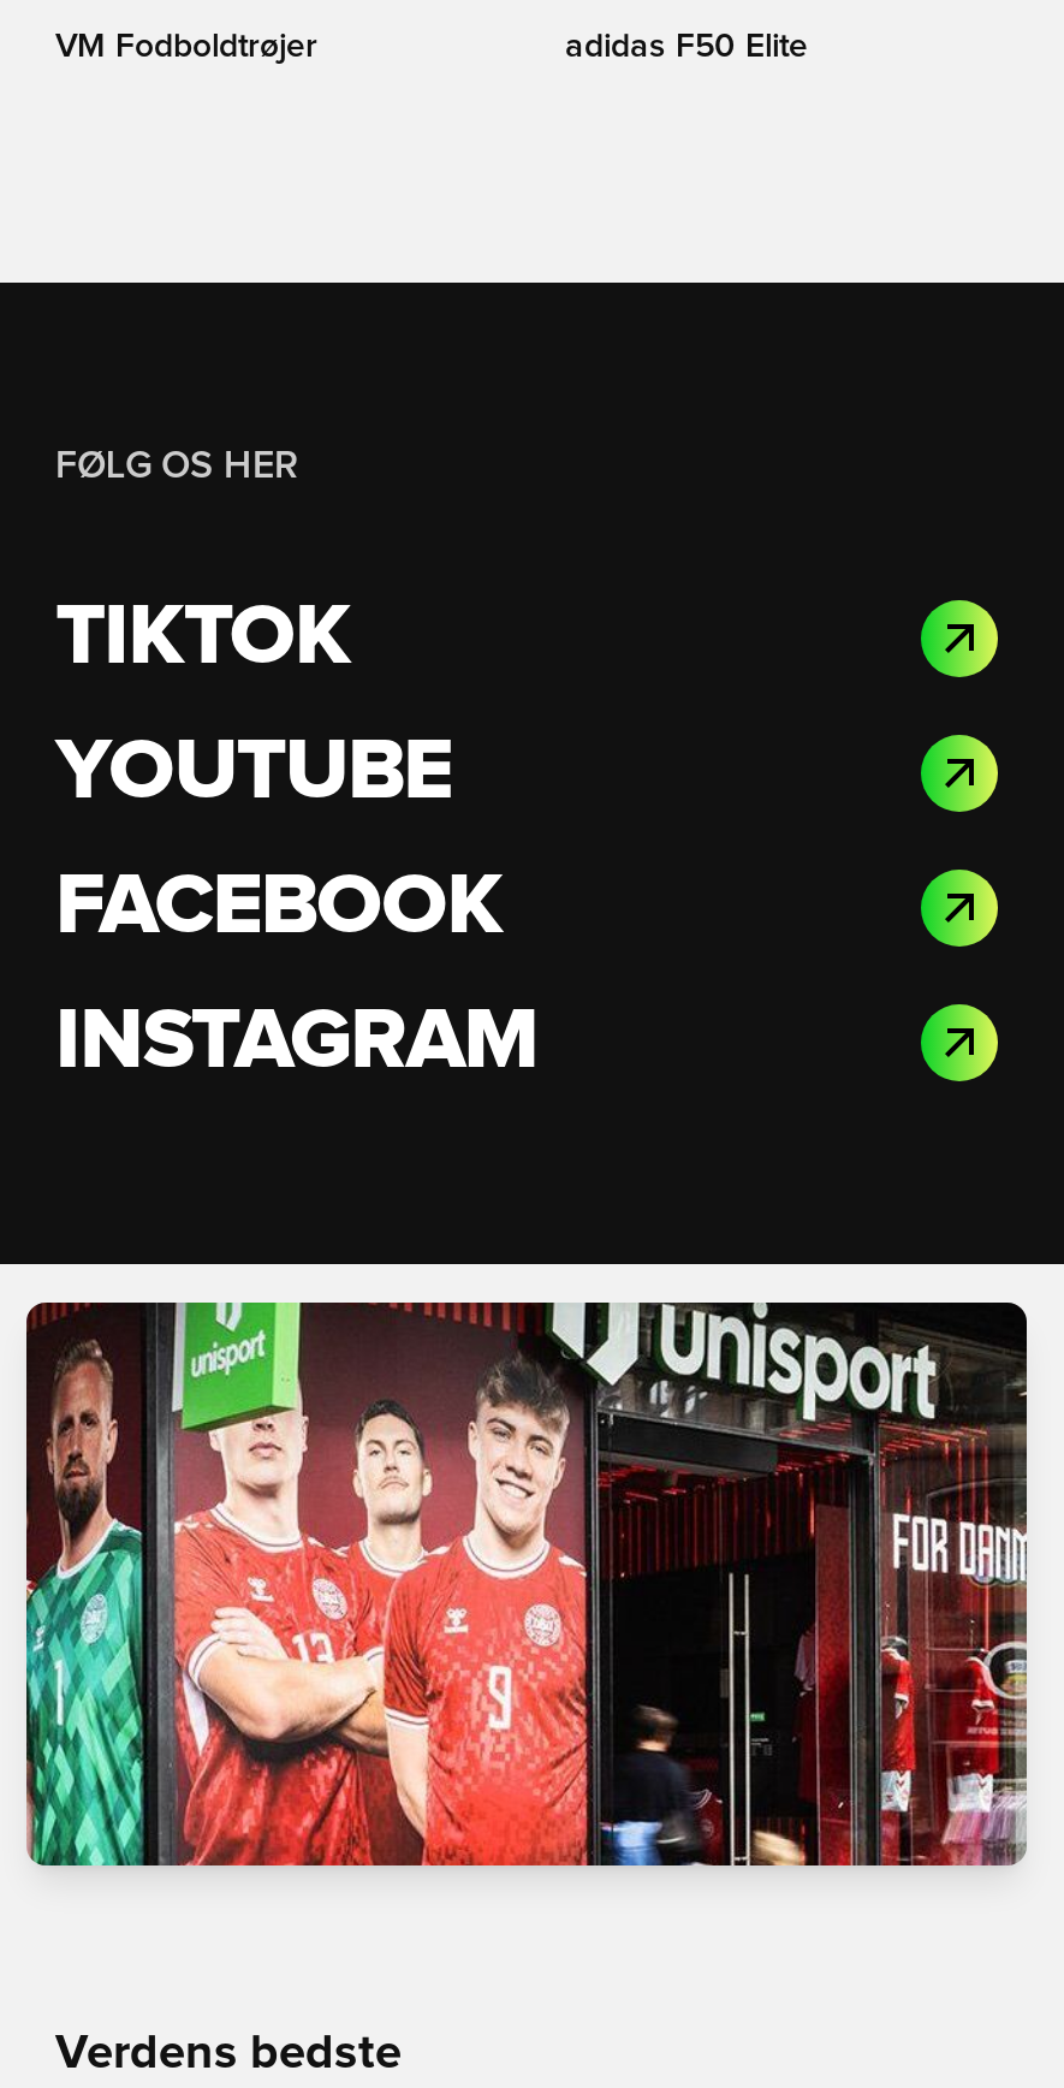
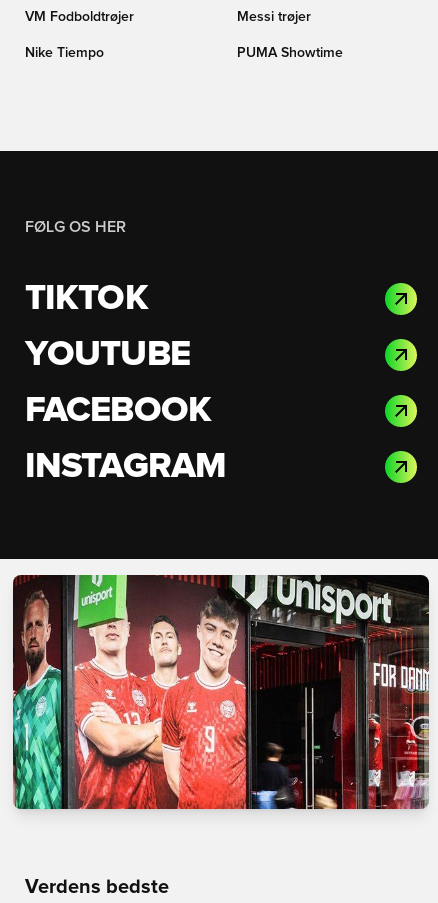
- adidas F50 Elite
+ Messi trøjer
+ Nike Tiempo
+ PUMA Showtime
